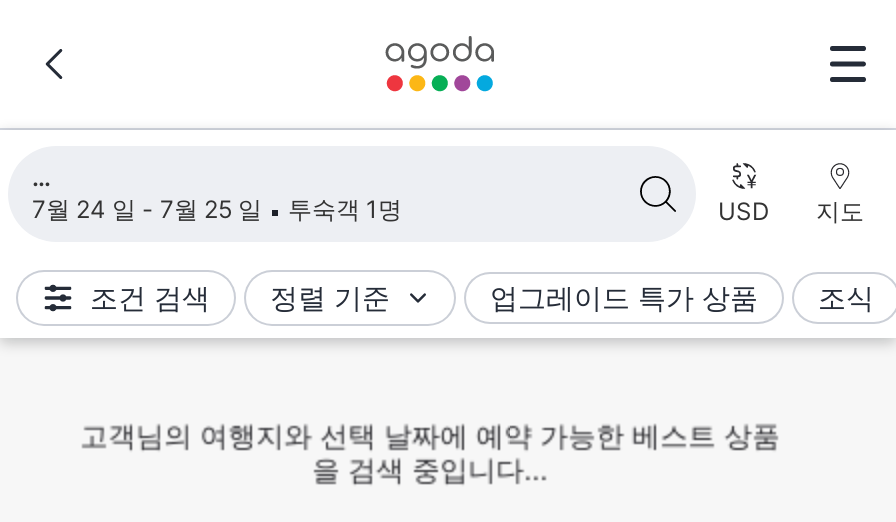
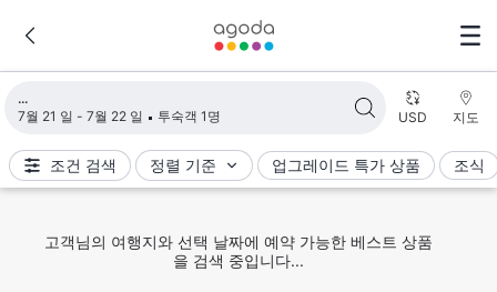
- 7월 24 일 - 7월 25 일 투숙객 1명
+ 7월 21 일 - 7월 22 일 투숙객 1명
